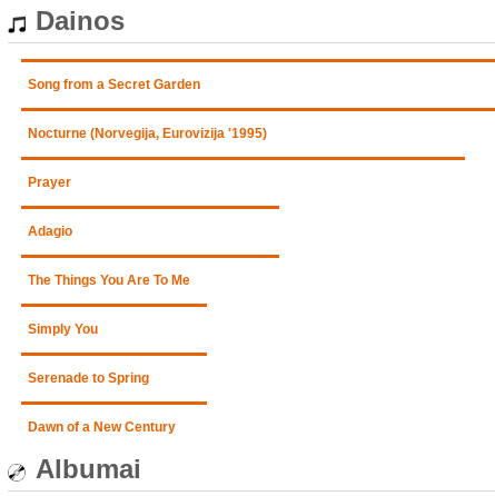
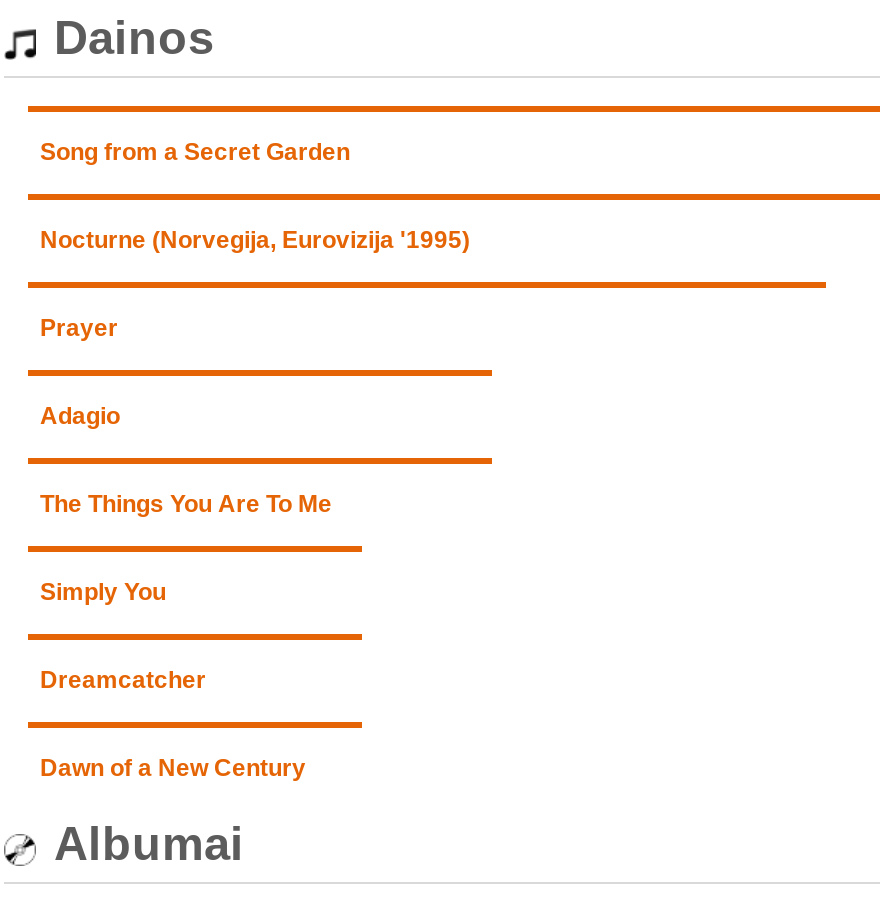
- Serenade to Spring
+ Dreamcatcher
